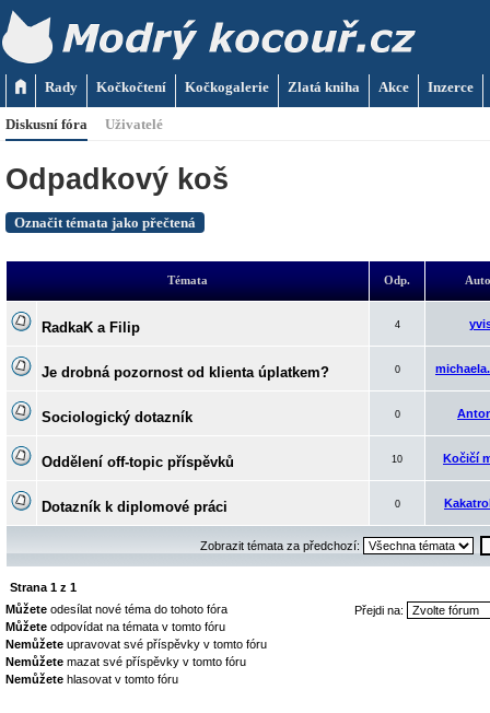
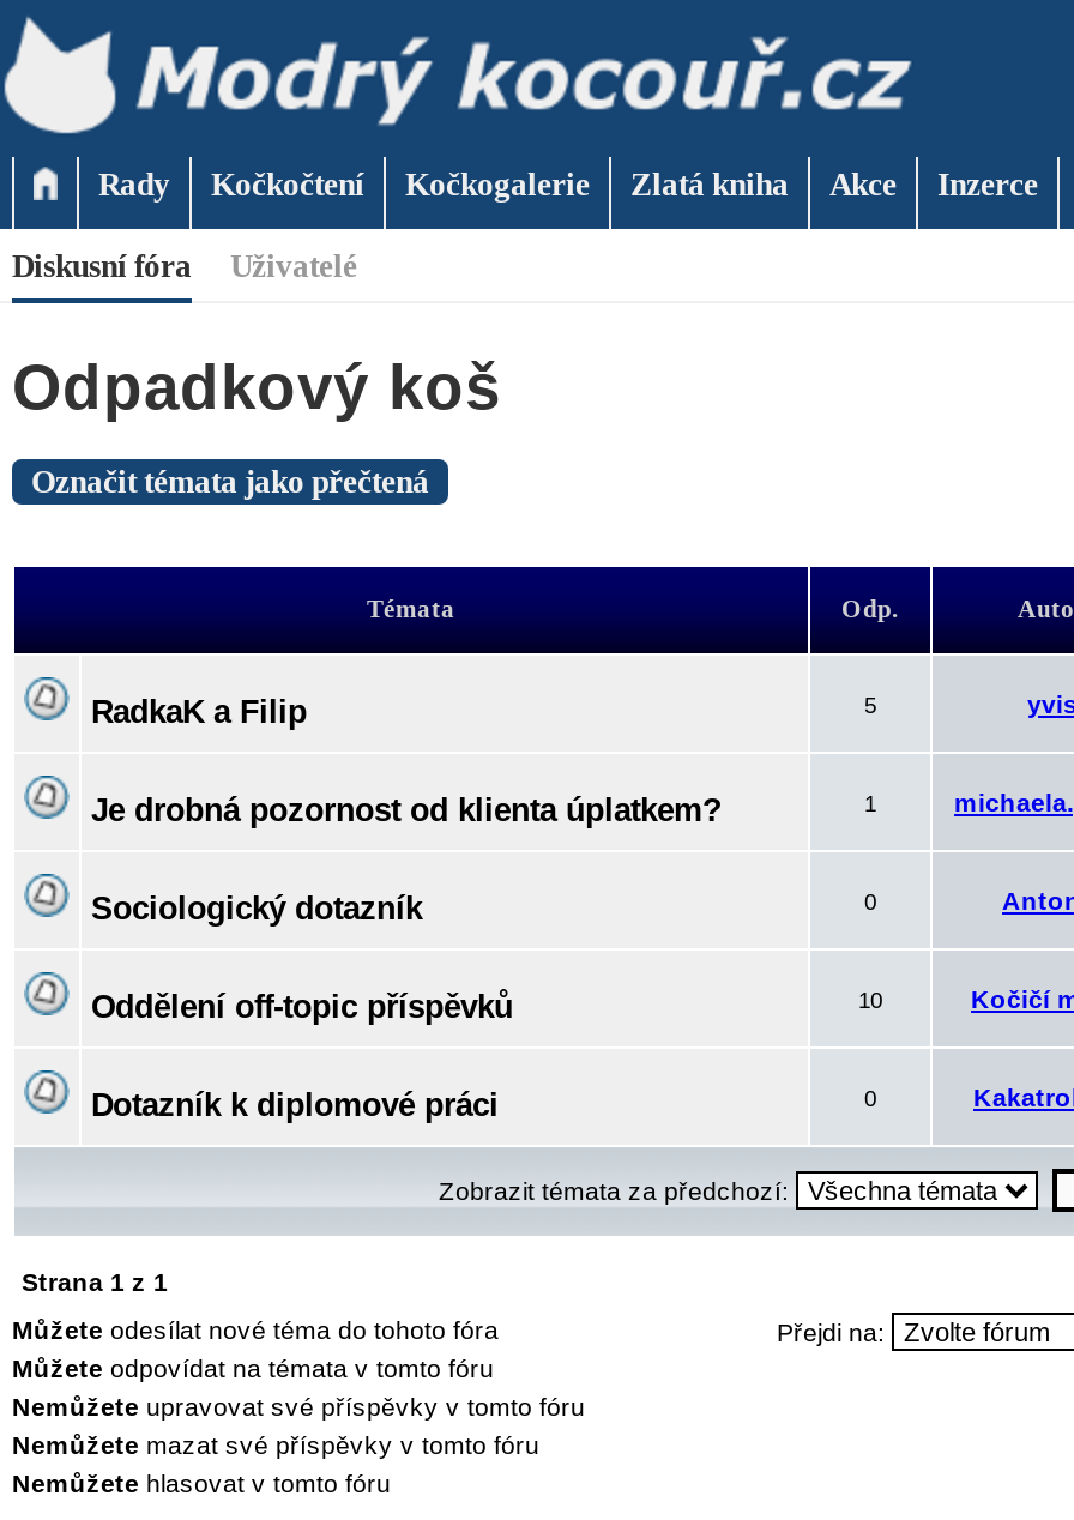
- 4
+ 5

- 0
+ 1
